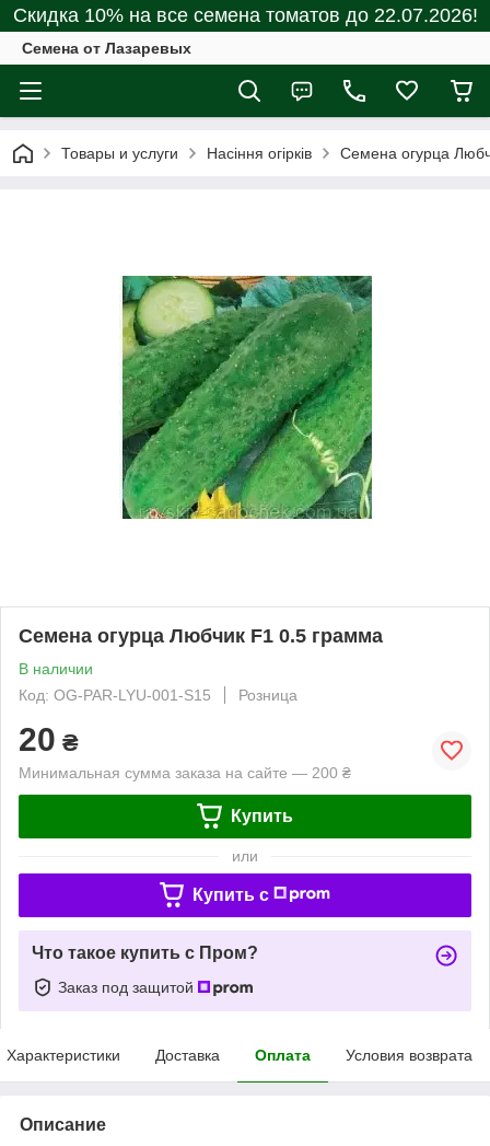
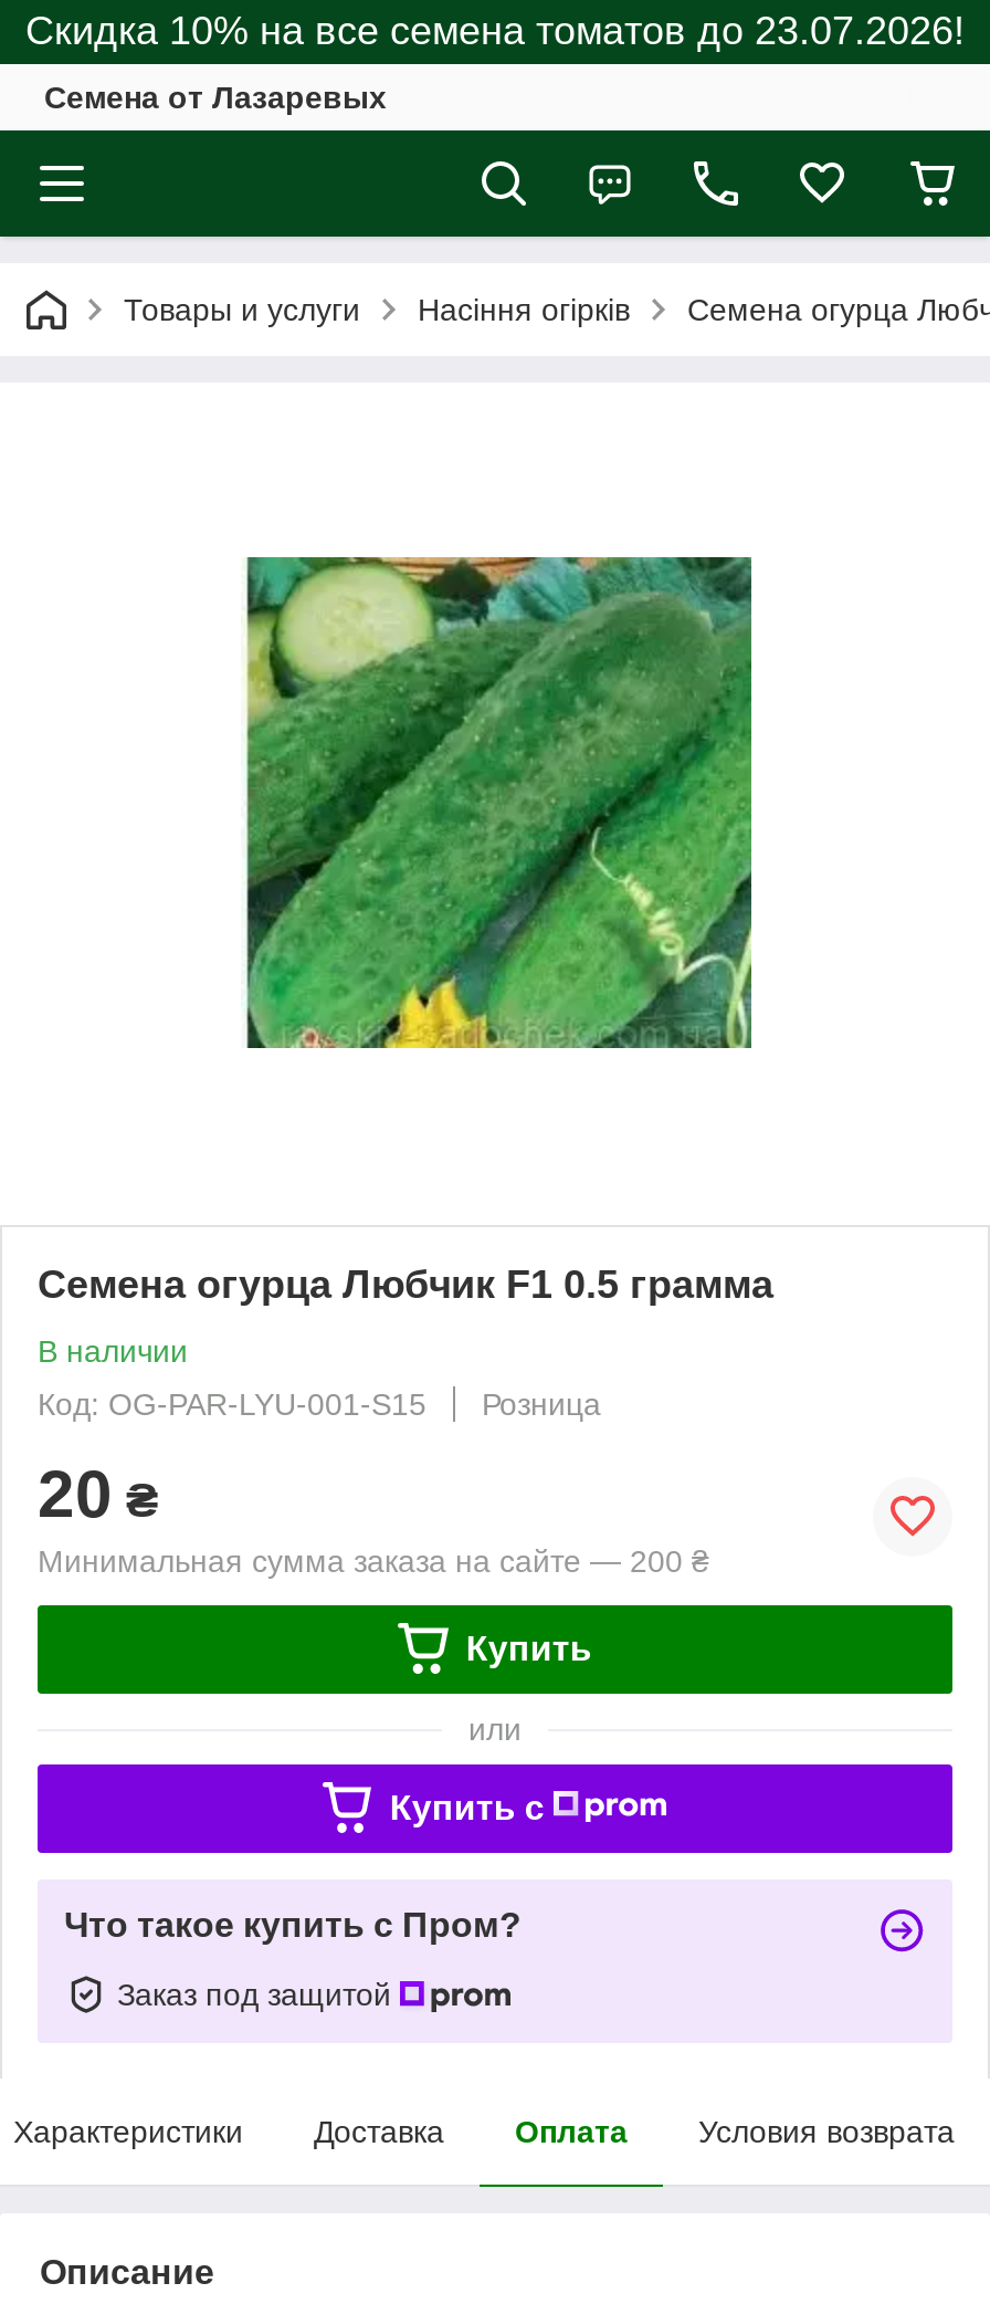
- Скидка 10% на все семена томатов до 22.07.2026!
+ Скидка 10% на все семена томатов до 23.07.2026!
